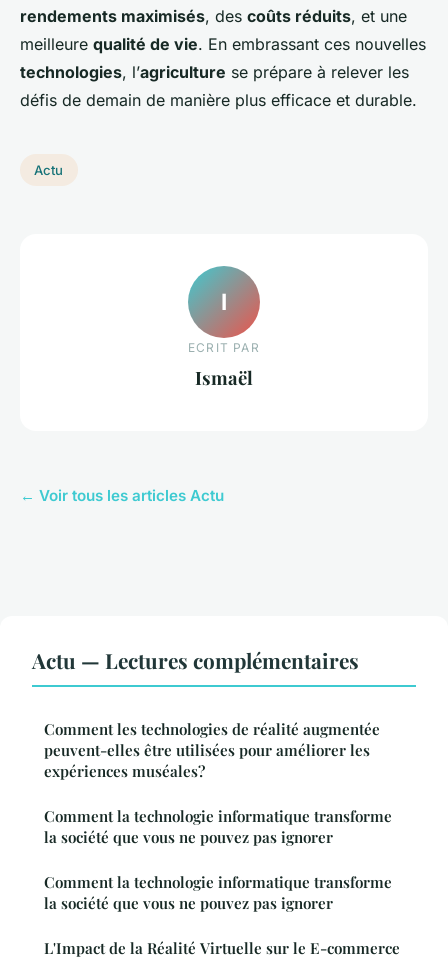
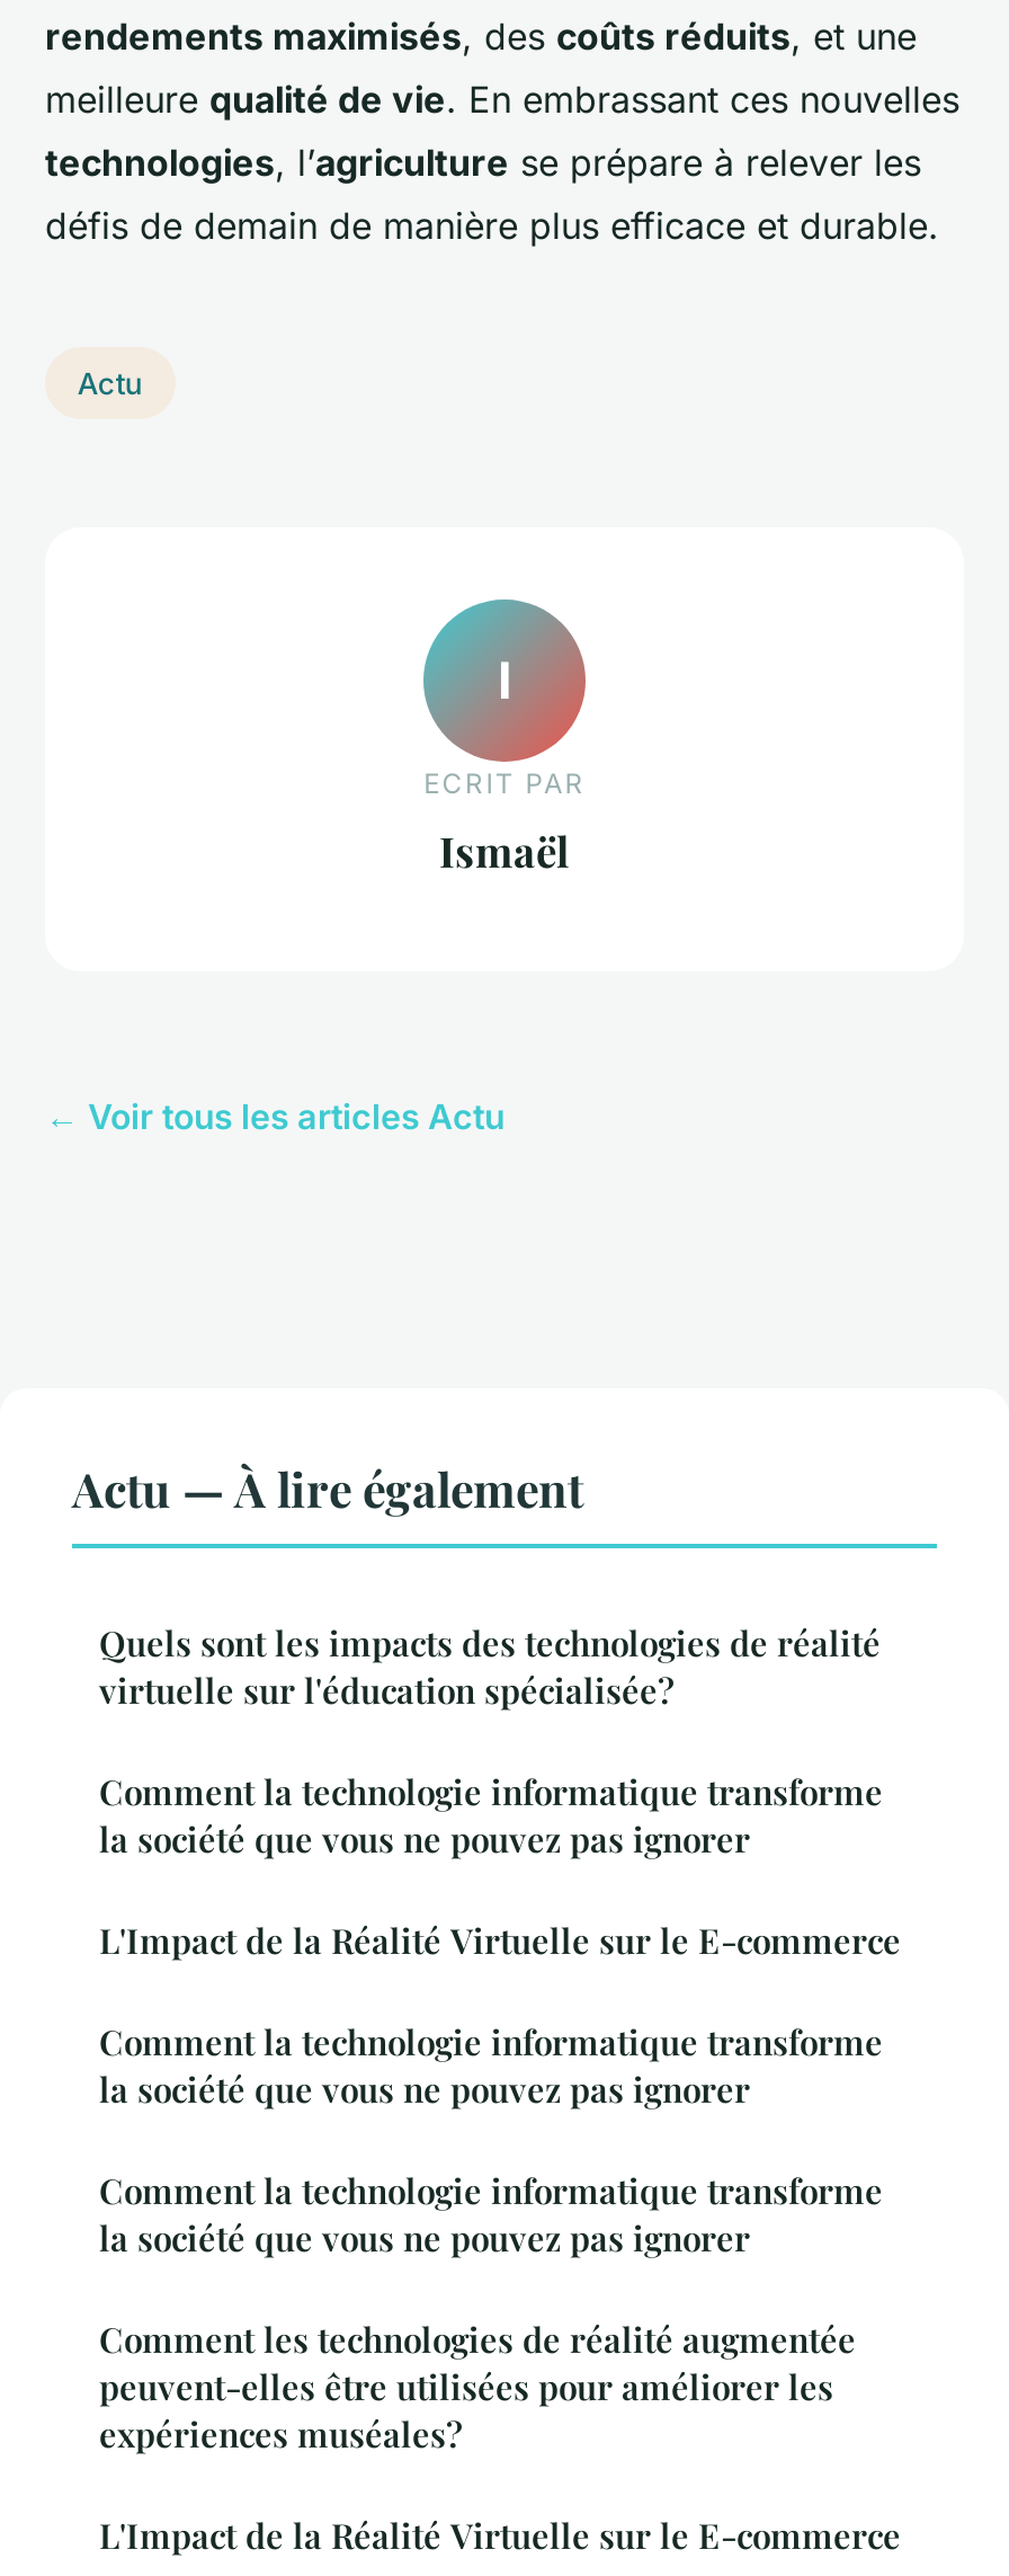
- Actu — Lectures complémentaires
+ Actu — À lire également
+ Quels sont les impacts des technologies de réalité
+ virtuelle sur l'éducation spécialisée?
+ Comment la technologie informatique transforme
+ la société que vous ne pouvez pas ignorer
+ L'Impact de la Réalité Virtuelle sur le E-commerce

moved down: Comment les technologies de réalité augmentée | peuvent-elles être utilisées pour améliorer les | expériences muséales?
